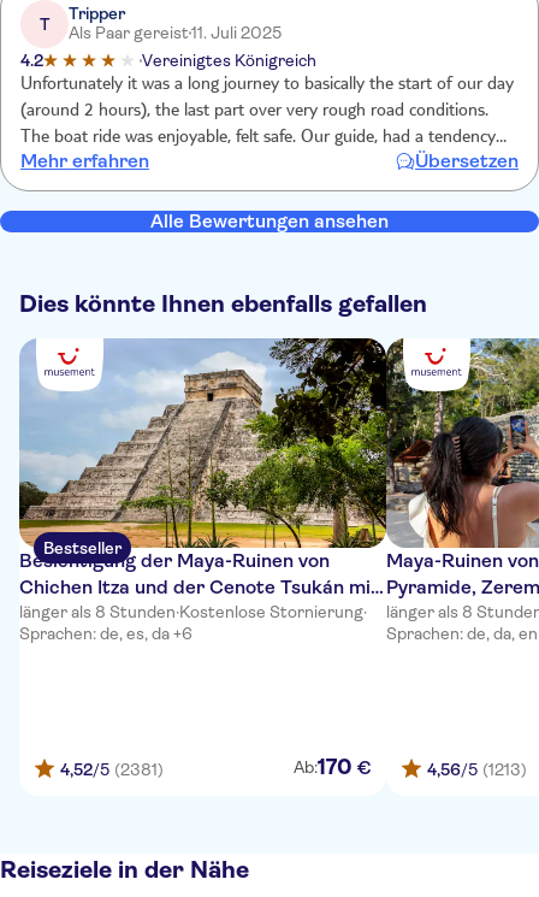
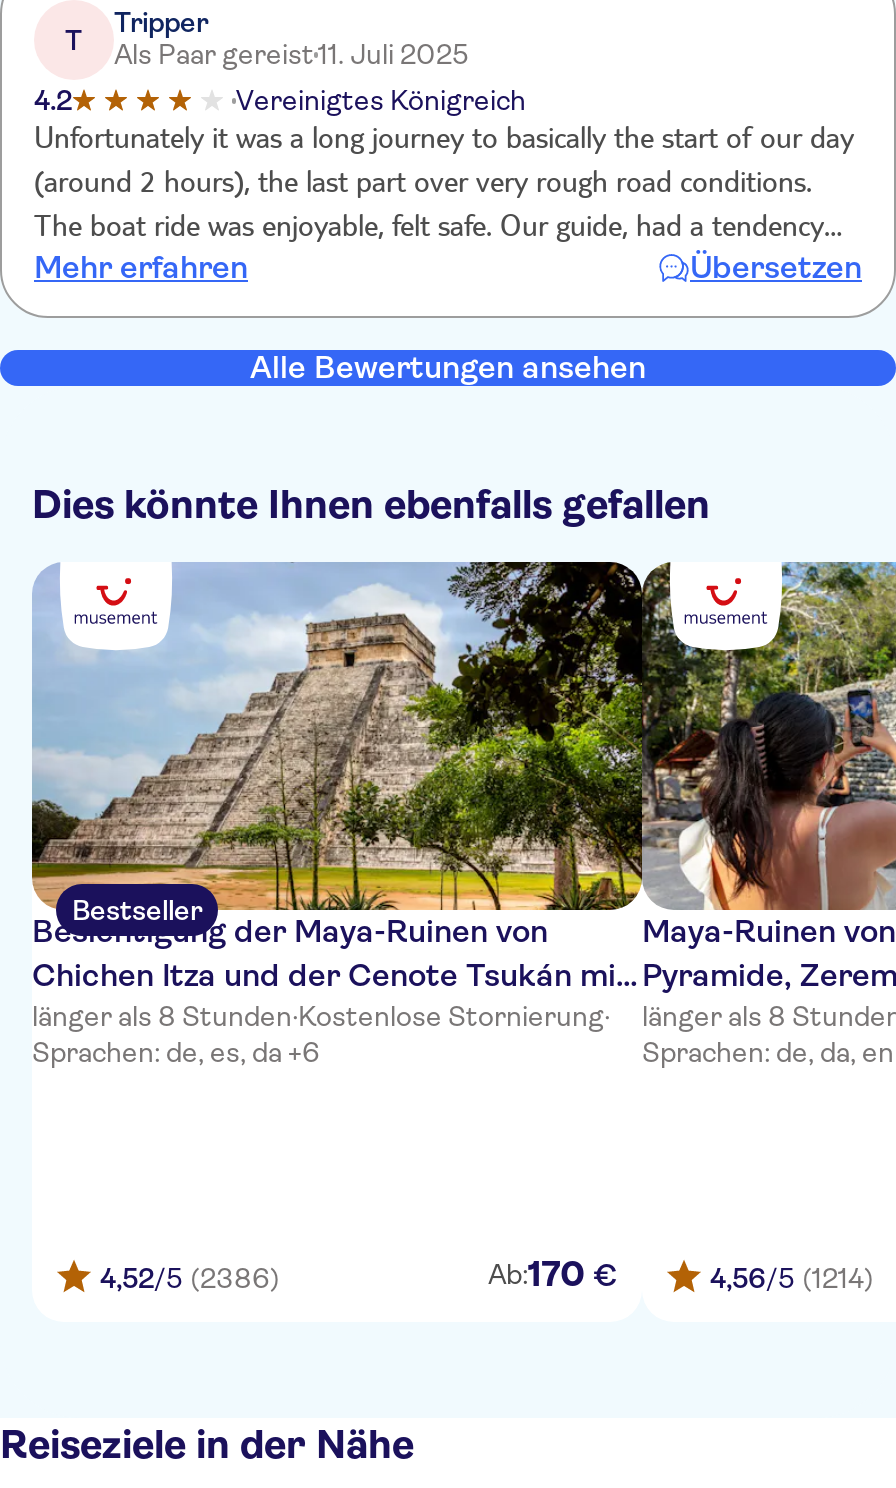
- 4,52/5 (2381)
+ 4,52/5 (2386)

- 4,56/5 (1213)
+ 4,56/5 (1214)
